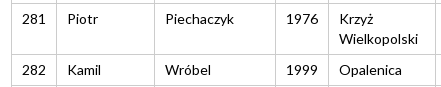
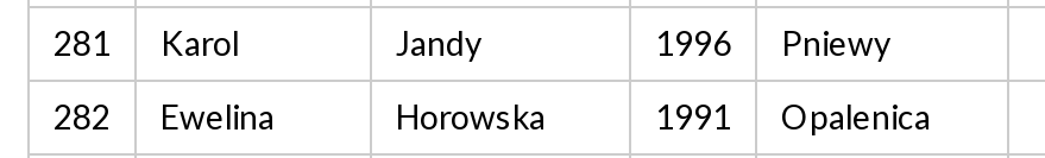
- Piotr
- Piechaczyk
- 1976
- Krzyż
- Wielkopolski
+ Karol
+ Jandy
+ 1996
+ Pniewy

- Kamil
- Wróbel
- 1999
+ Ewelina
+ Horowska
+ 1991
